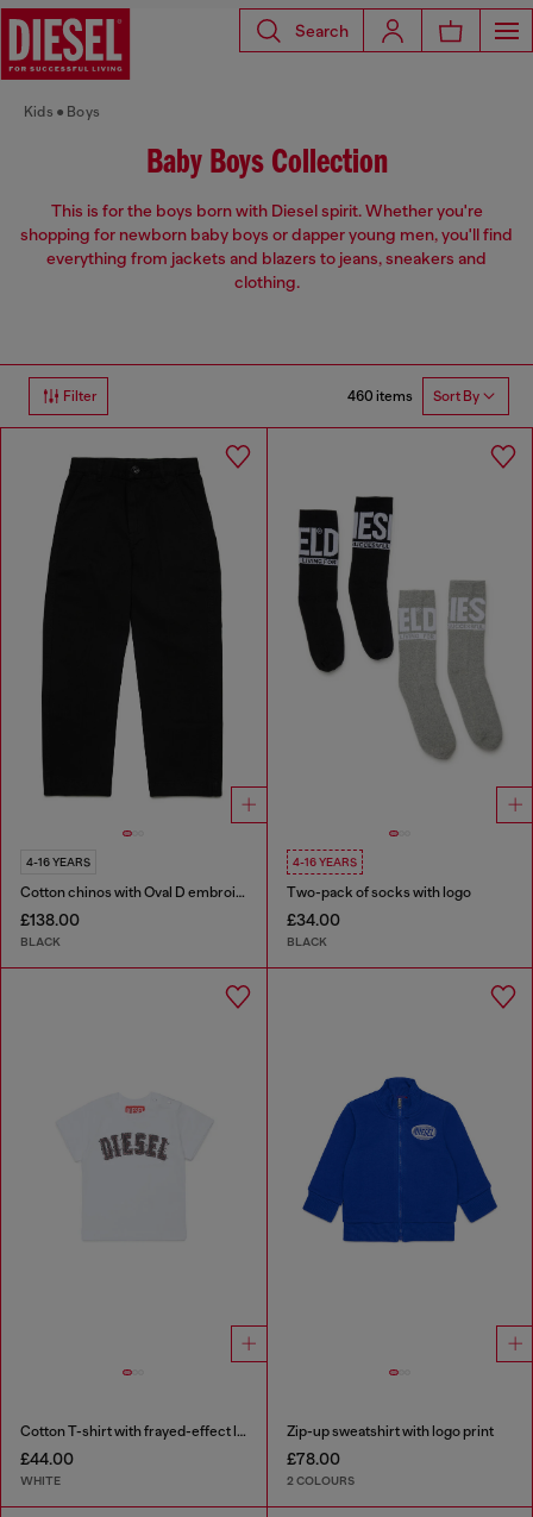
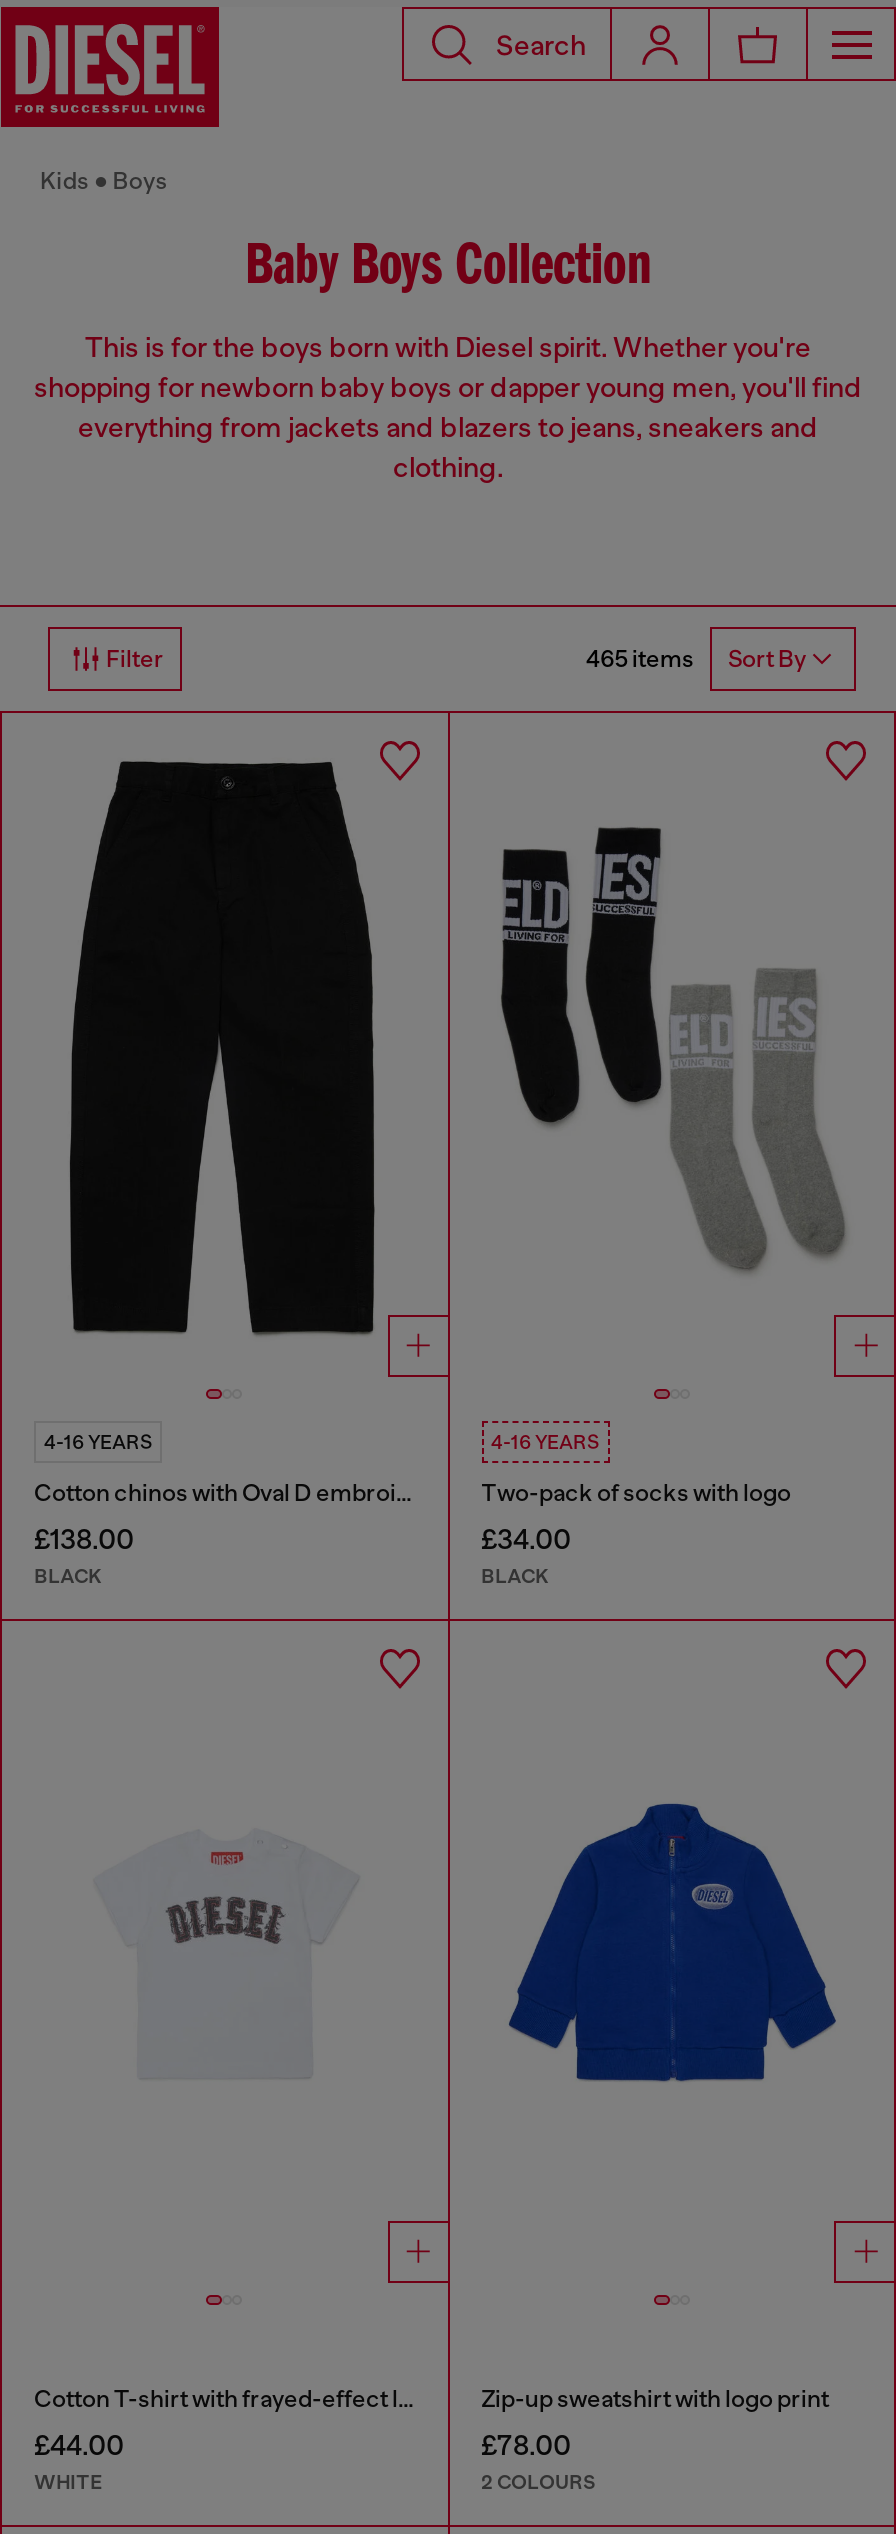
- 460 items Sort By
+ 465 items Sort By
